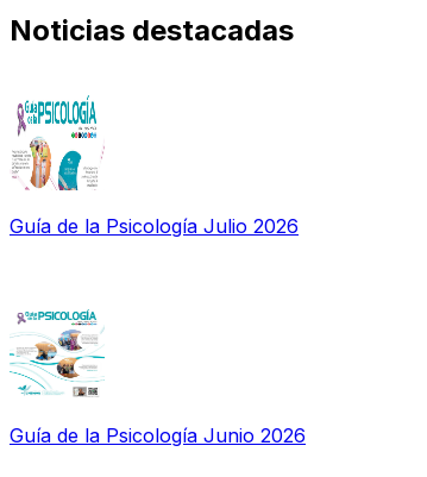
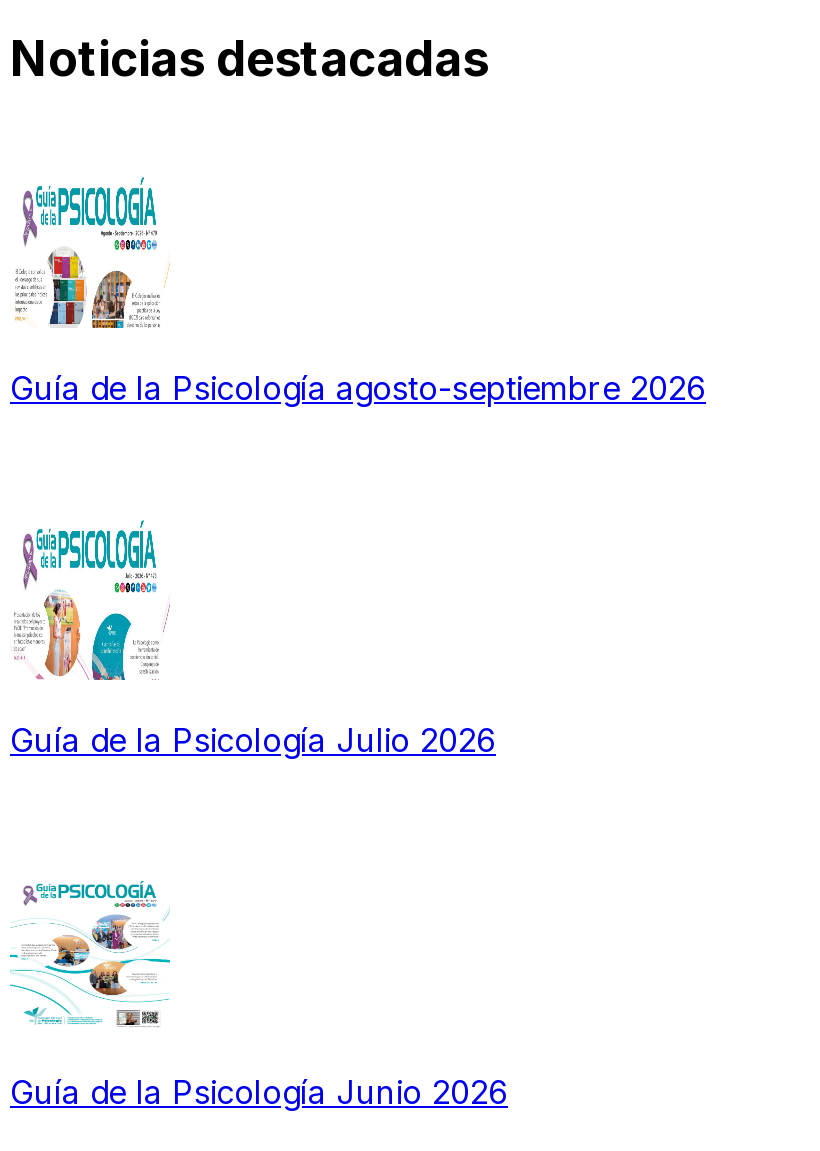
+ [image]
+ Guía de la Psicología agosto-septiembre 2026
